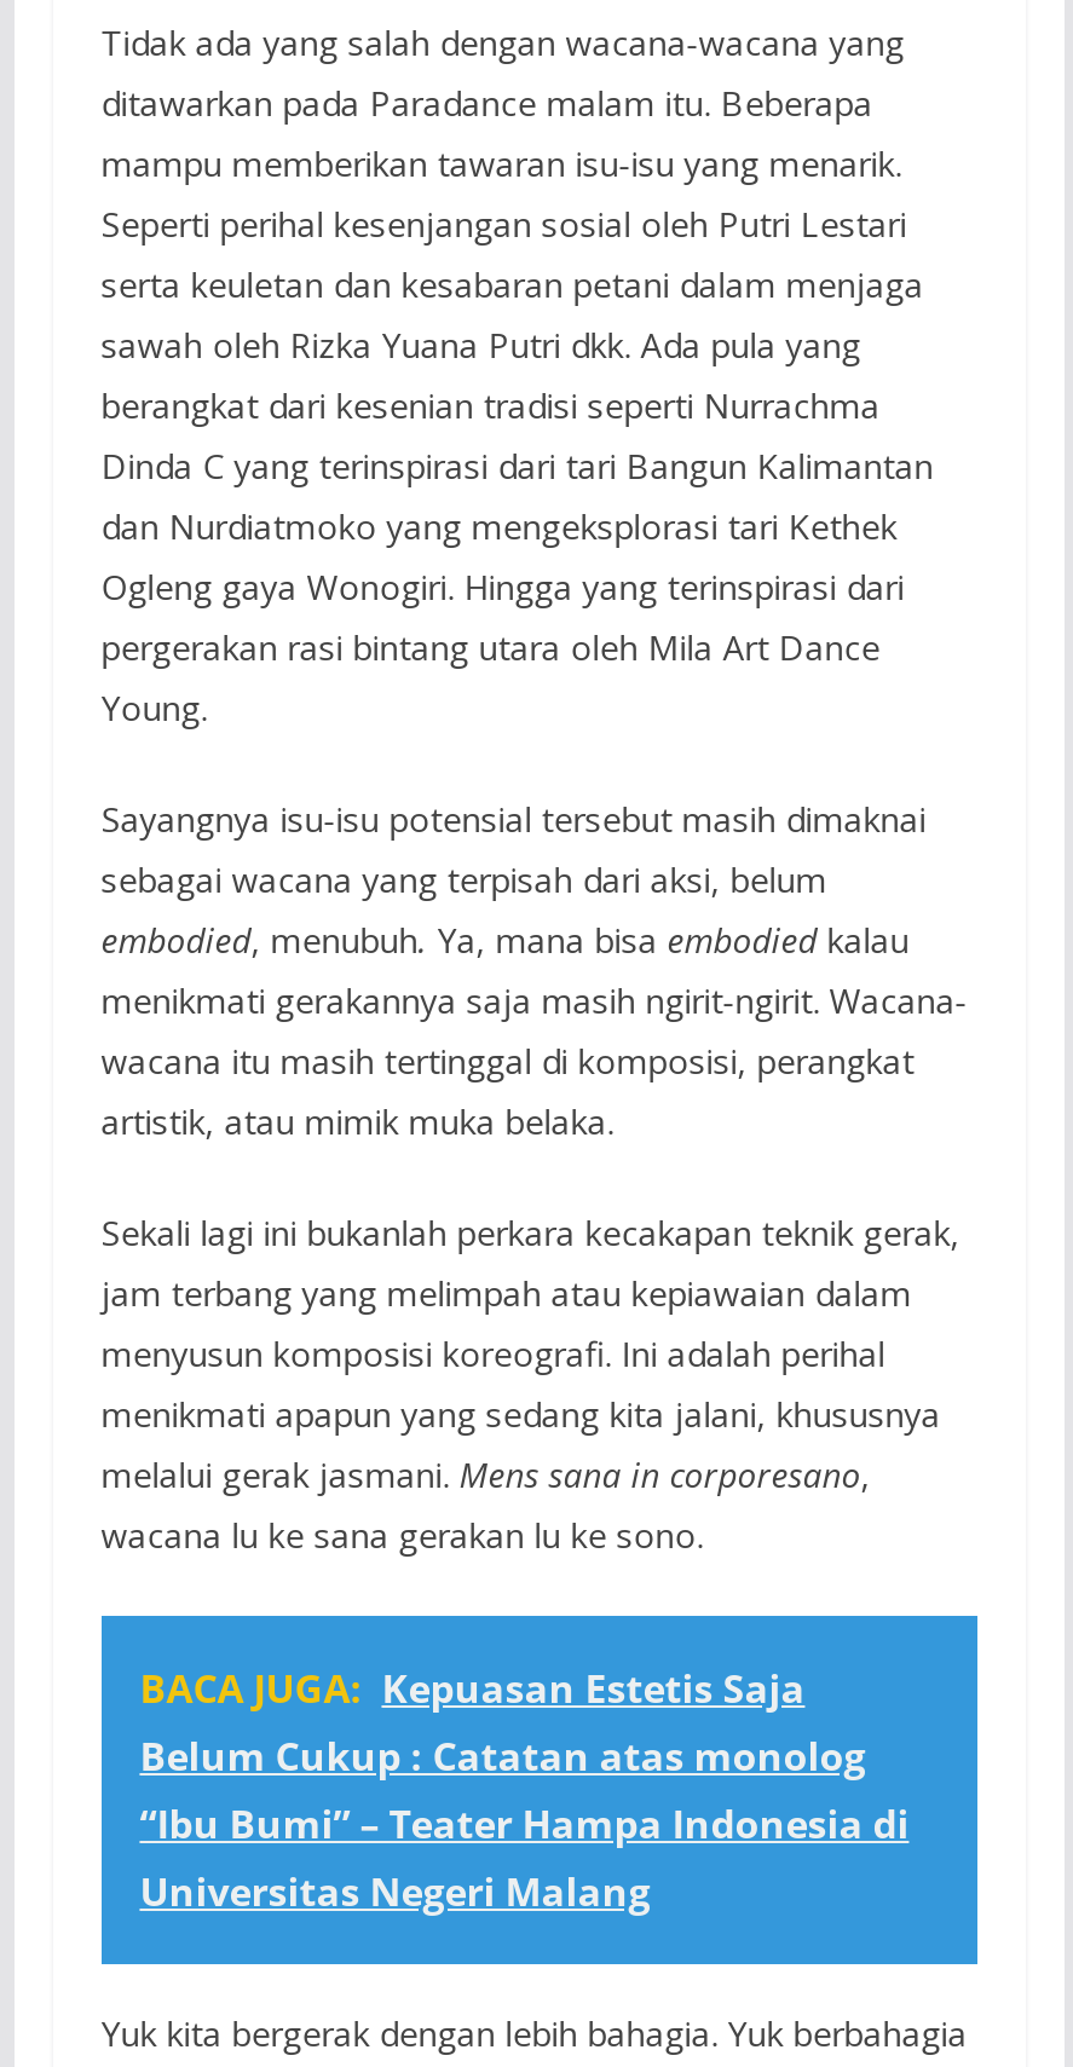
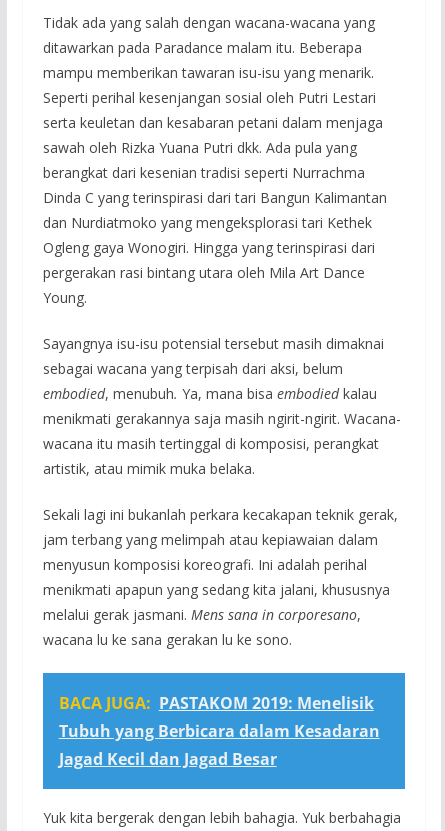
- BACA JUGA: Kepuasan Estetis Saja
- Belum Cukup : Catatan atas monolog
- “Ibu Bumi” – Teater Hampa Indonesia di
- Universitas Negeri Malang
+ BACA JUGA: PASTAKOM 2019: Menelisik
+ Tubuh yang Berbicara dalam Kesadaran
+ Jagad Kecil dan Jagad Besar
